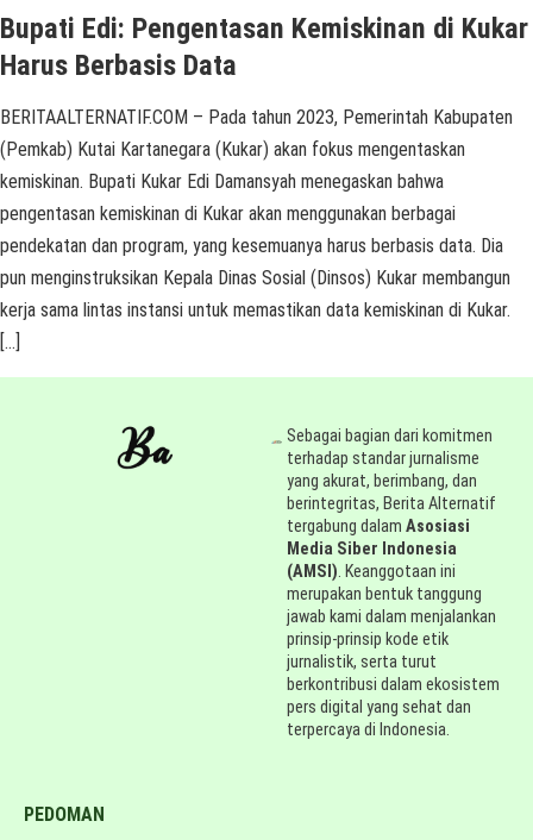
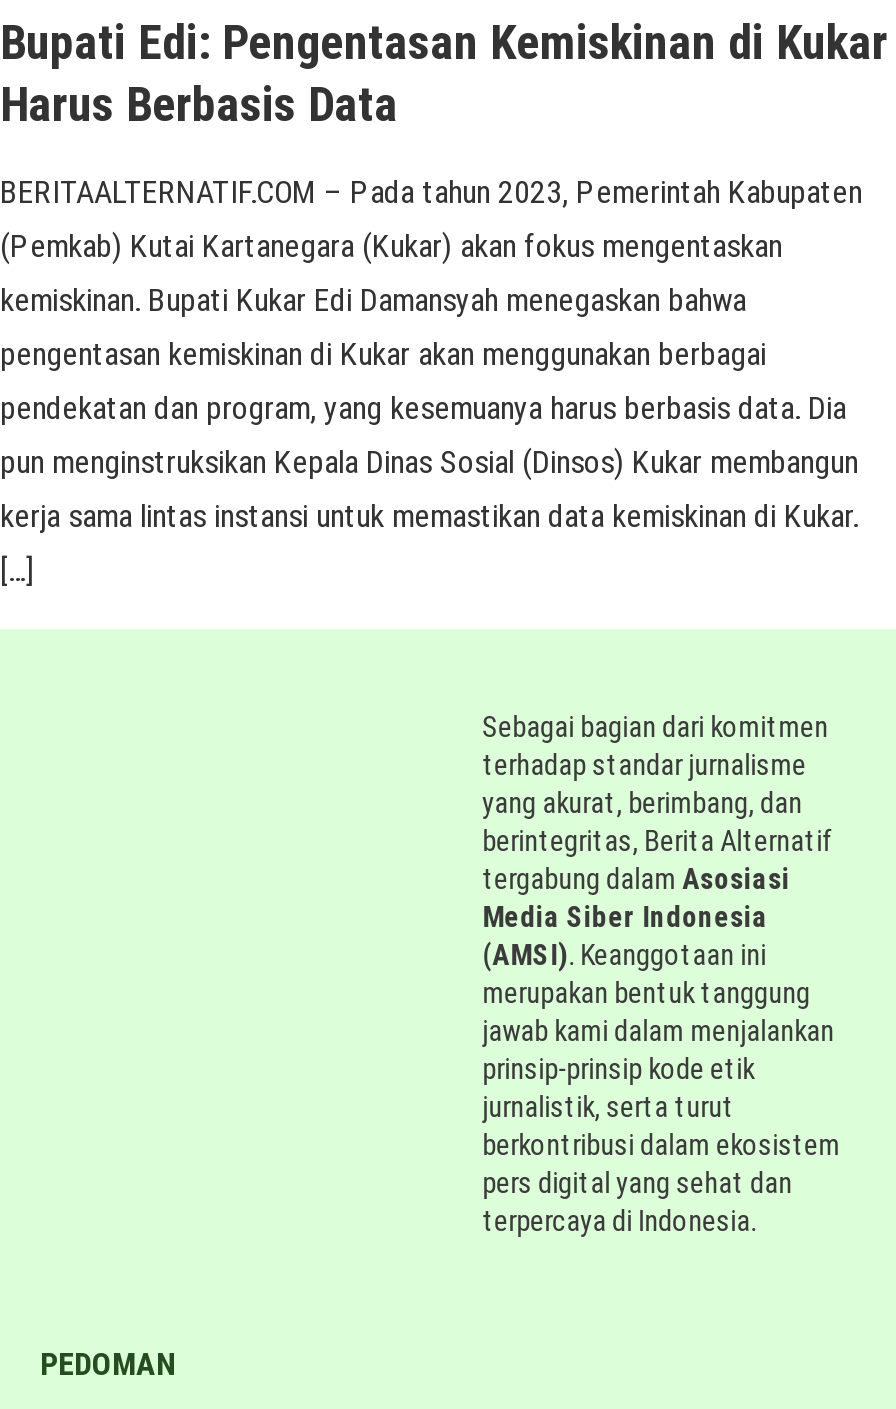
- [image]
